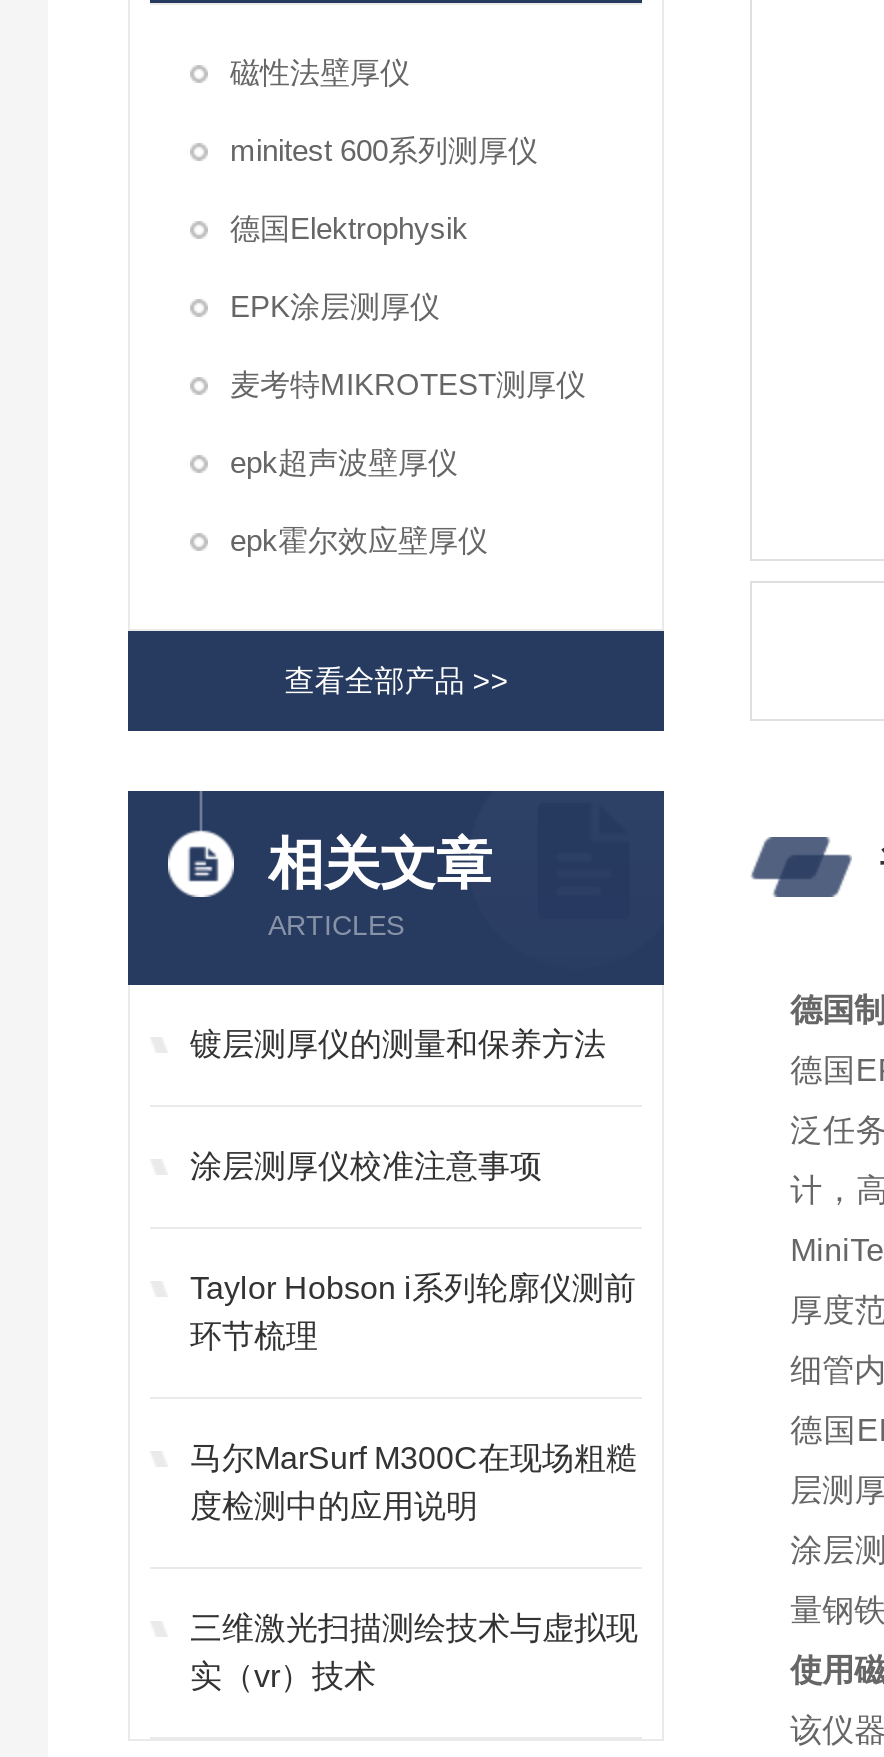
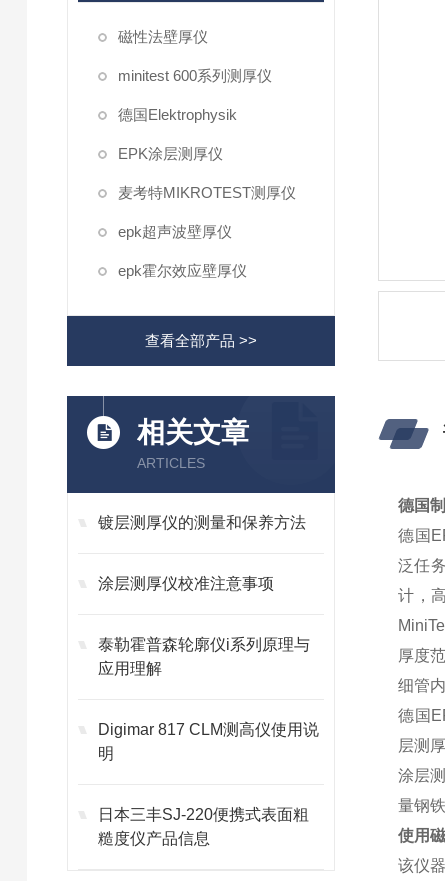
- Taylor Hobson i系列轮廓仪测前
- 环节梳理
+ 泰勒霍普森轮廓仪i系列原理与
+ 应用理解

- 马尔MarSurf M300C在现场粗糙
- 度检测中的应用说明
+ Digimar 817 CLM测高仪使用说
+ 明

- 三维激光扫描测绘技术与虚拟现
- 实（vr）技术
+ 日本三丰SJ-220便携式表面粗
+ 糙度仪产品信息
